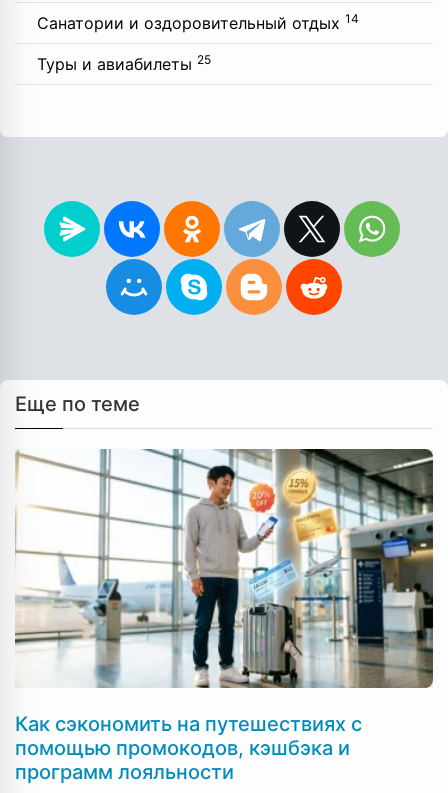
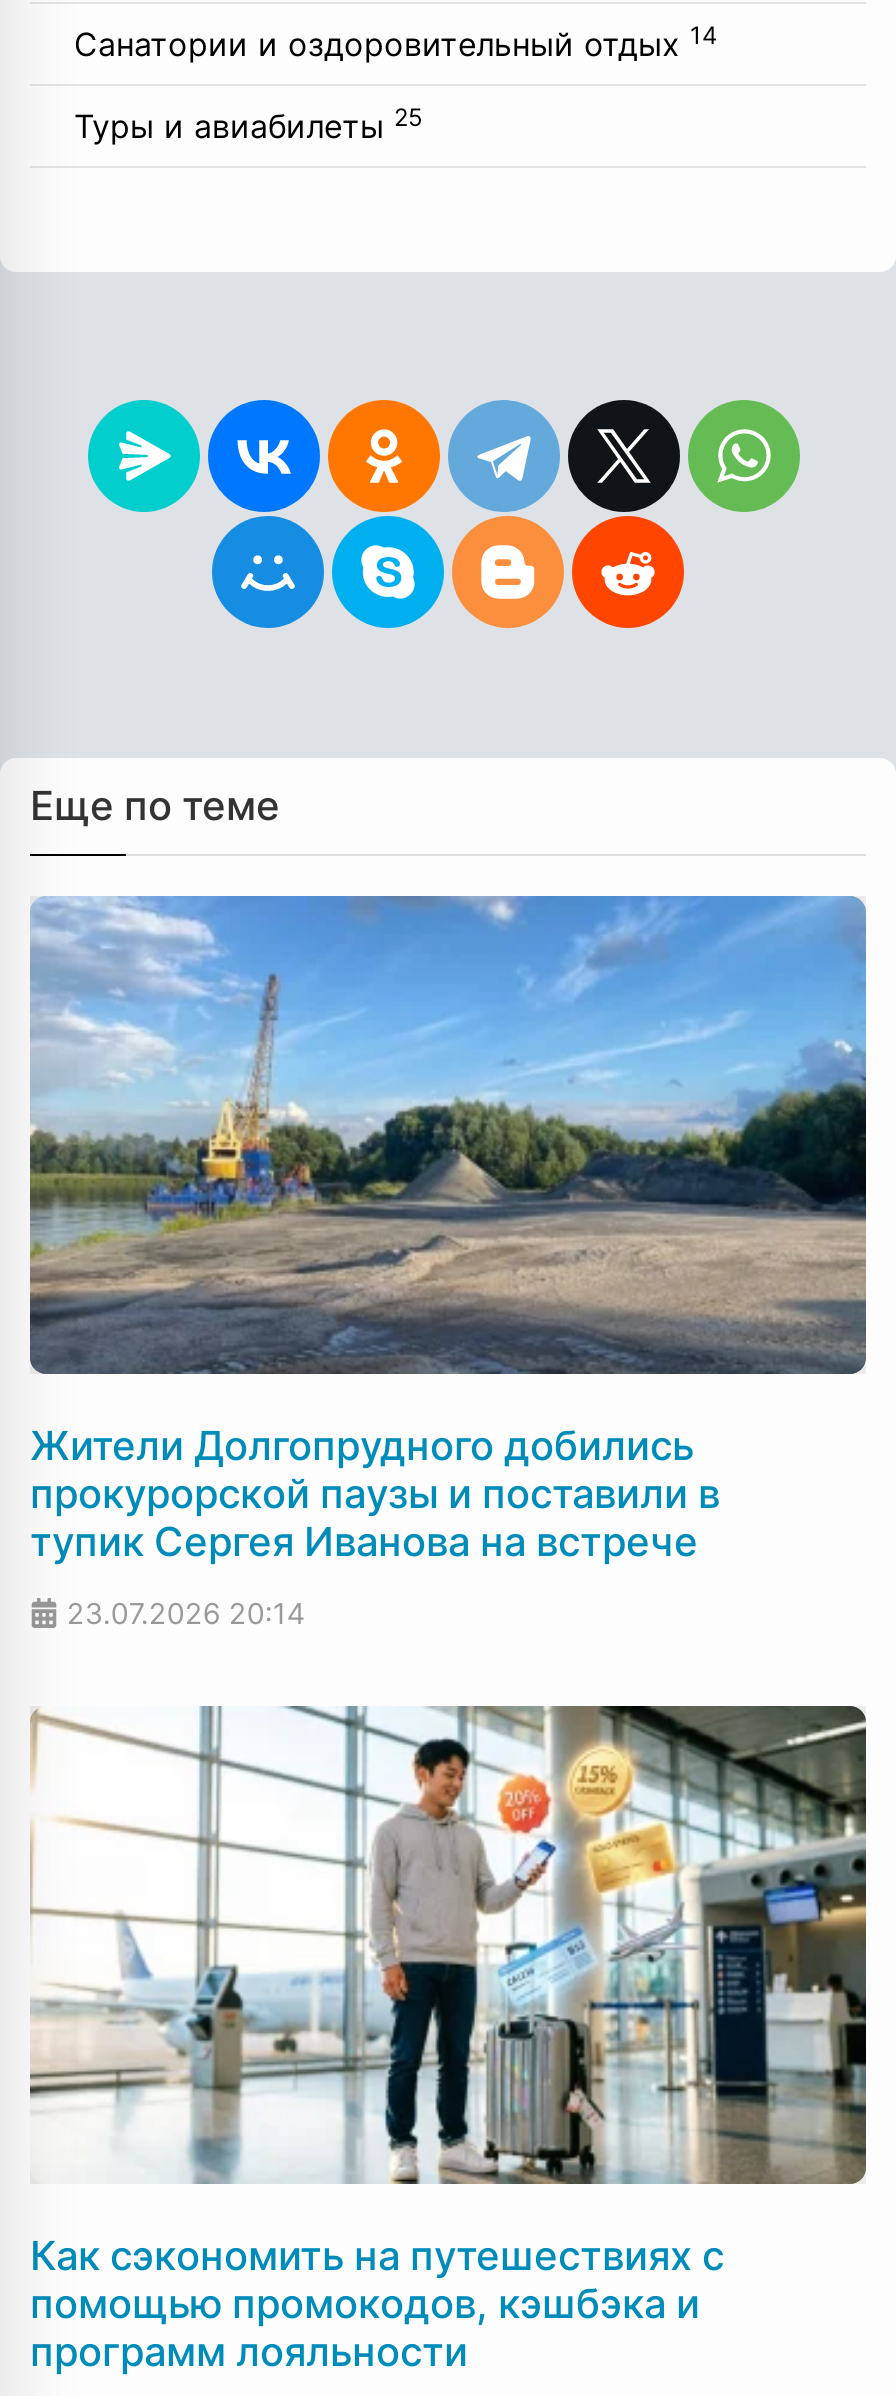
+ [image]
+ Жители Долгопрудного добились
+ прокурорской паузы и поставили в
+ тупик Сергея Иванова на встрече
+ 23.07.2026 20:14
